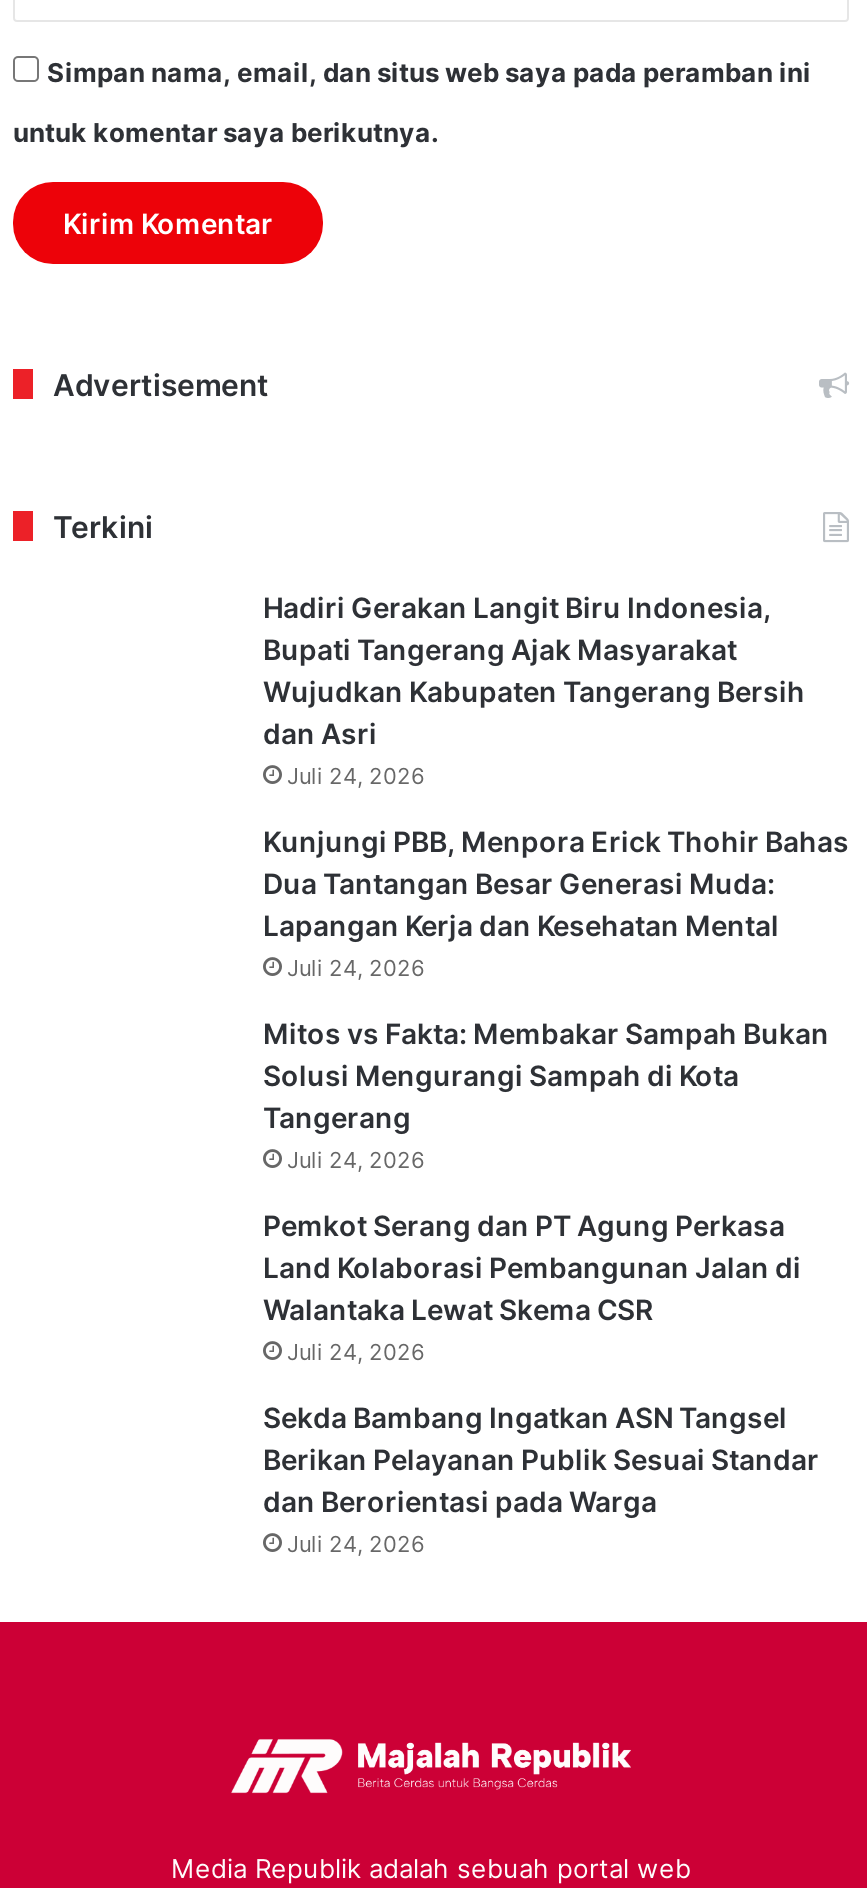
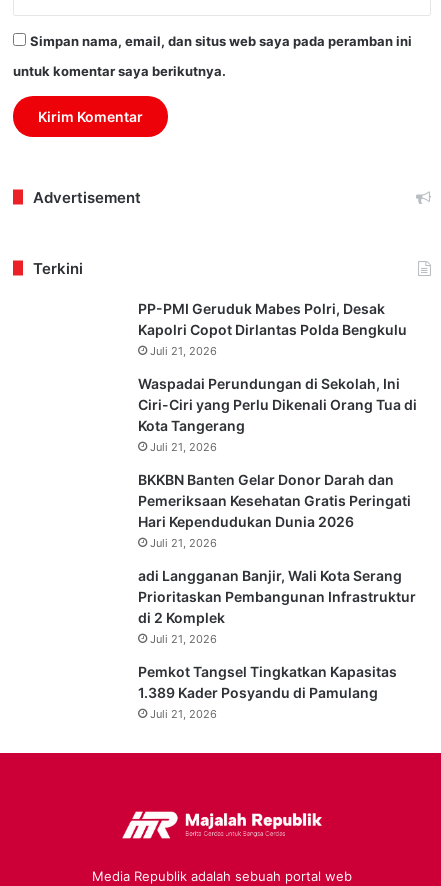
- Hadiri Gerakan Langit Biru Indonesia,
- Bupati Tangerang Ajak Masyarakat
- Wujudkan Kabupaten Tangerang Bersih
- dan Asri
- Juli 24, 2026
+ PP-PMI Geruduk Mabes Polri, Desak
+ Kapolri Copot Dirlantas Polda Bengkulu
+ Juli 21, 2026

- Kunjungi PBB, Menpora Erick Thohir Bahas
- Dua Tantangan Besar Generasi Muda:
- Lapangan Kerja dan Kesehatan Mental
- Juli 24, 2026
+ Waspadai Perundungan di Sekolah, Ini
+ Ciri-Ciri yang Perlu Dikenali Orang Tua di
+ Kota Tangerang
+ Juli 21, 2026

- Mitos vs Fakta: Membakar Sampah Bukan
- Solusi Mengurangi Sampah di Kota
- Tangerang
- Juli 24, 2026
+ BKKBN Banten Gelar Donor Darah dan
+ Pemeriksaan Kesehatan Gratis Peringati
+ Hari Kependudukan Dunia 2026
+ Juli 21, 2026

- Pemkot Serang dan PT Agung Perkasa
- Land Kolaborasi Pembangunan Jalan di
- Walantaka Lewat Skema CSR
- Juli 24, 2026
+ adi Langganan Banjir, Wali Kota Serang
+ Prioritaskan Pembangunan Infrastruktur
+ di 2 Komplek
+ Juli 21, 2026

- Sekda Bambang Ingatkan ASN Tangsel
- Berikan Pelayanan Publik Sesuai Standar
- dan Berorientasi pada Warga
- Juli 24, 2026
+ Pemkot Tangsel Tingkatkan Kapasitas
+ 1.389 Kader Posyandu di Pamulang
+ Juli 21, 2026
